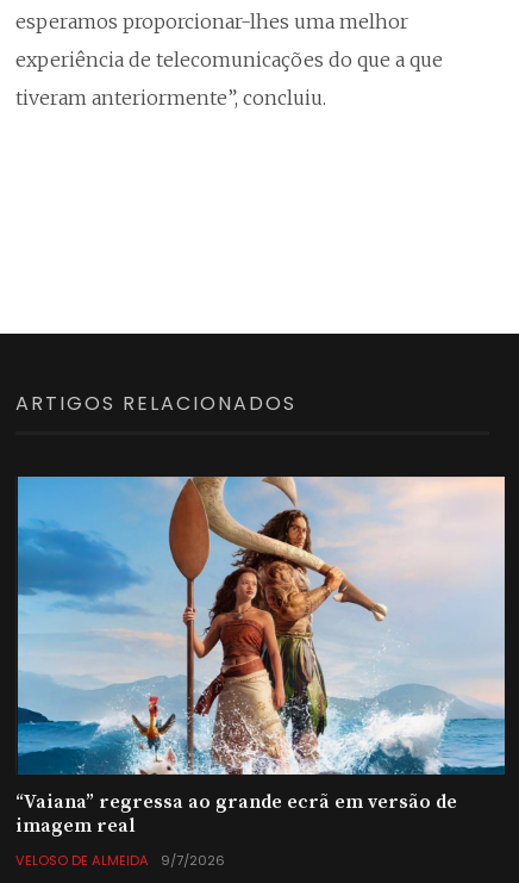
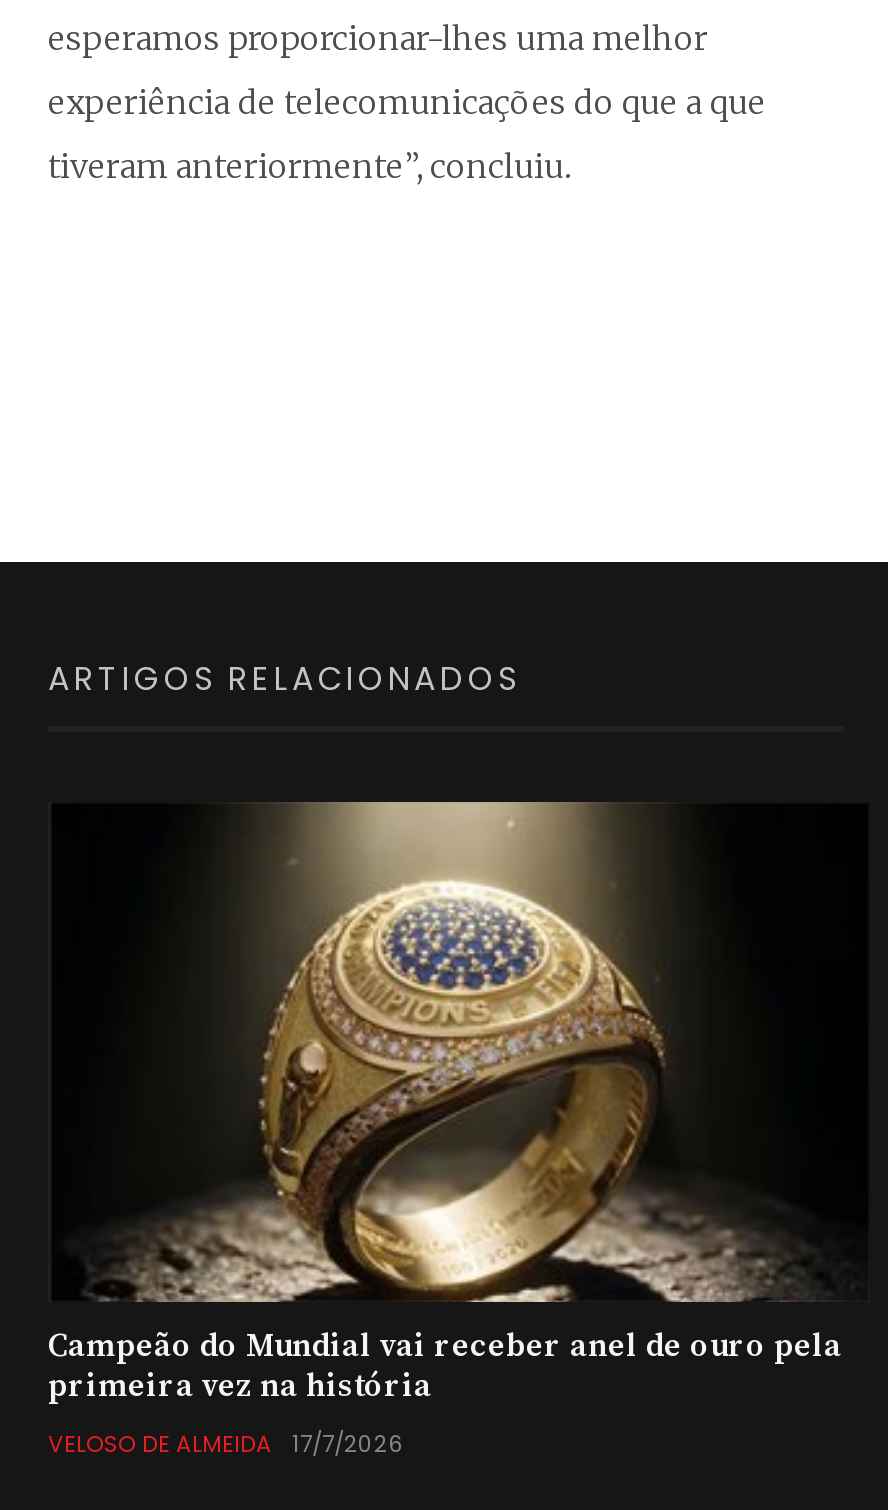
- [image]
- “Vaiana” regressa ao grande ecrã em versão de
- imagem real
+ [image]
+ Campeão do Mundial vai receber anel de ouro pela
+ primeira vez na história

- VELOSO DE ALMEIDA 9/7/2026
+ VELOSO DE ALMEIDA 17/7/2026
